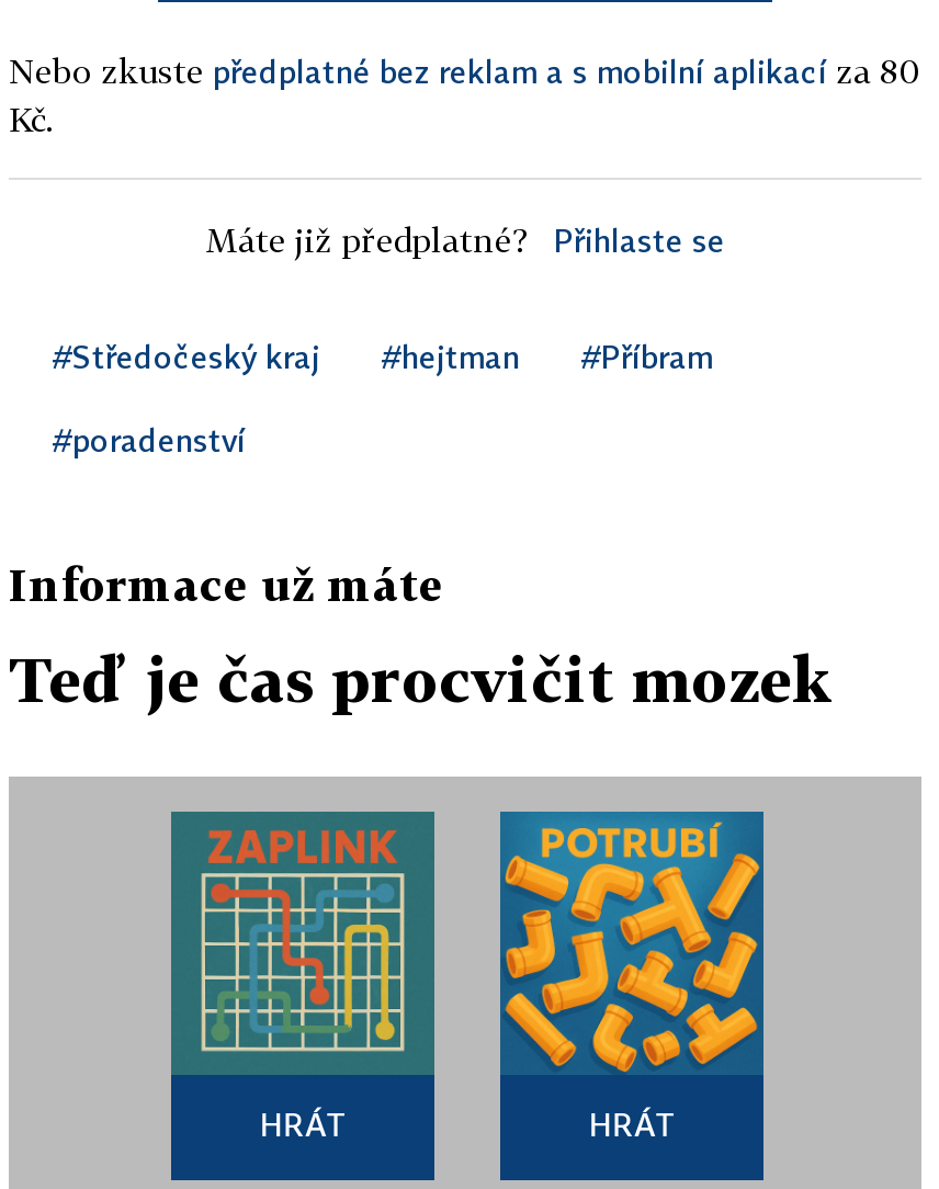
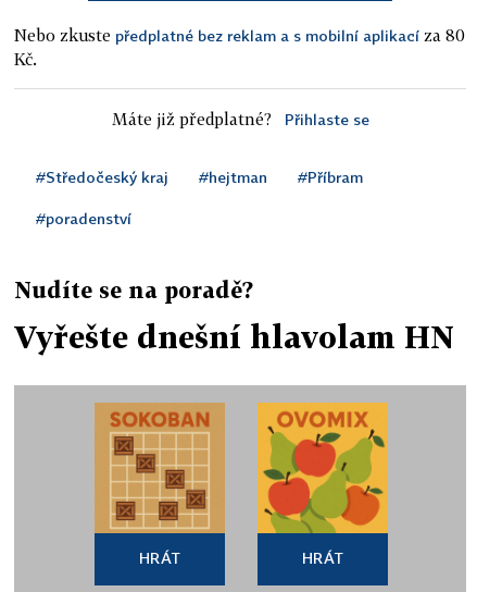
- Informace už máte
+ Nudíte se na poradě?

- Teď je čas procvičit mozek
+ Vyřešte dnešní hlavolam HN

- [image]
+ [image]

- [image]
+ [image]
